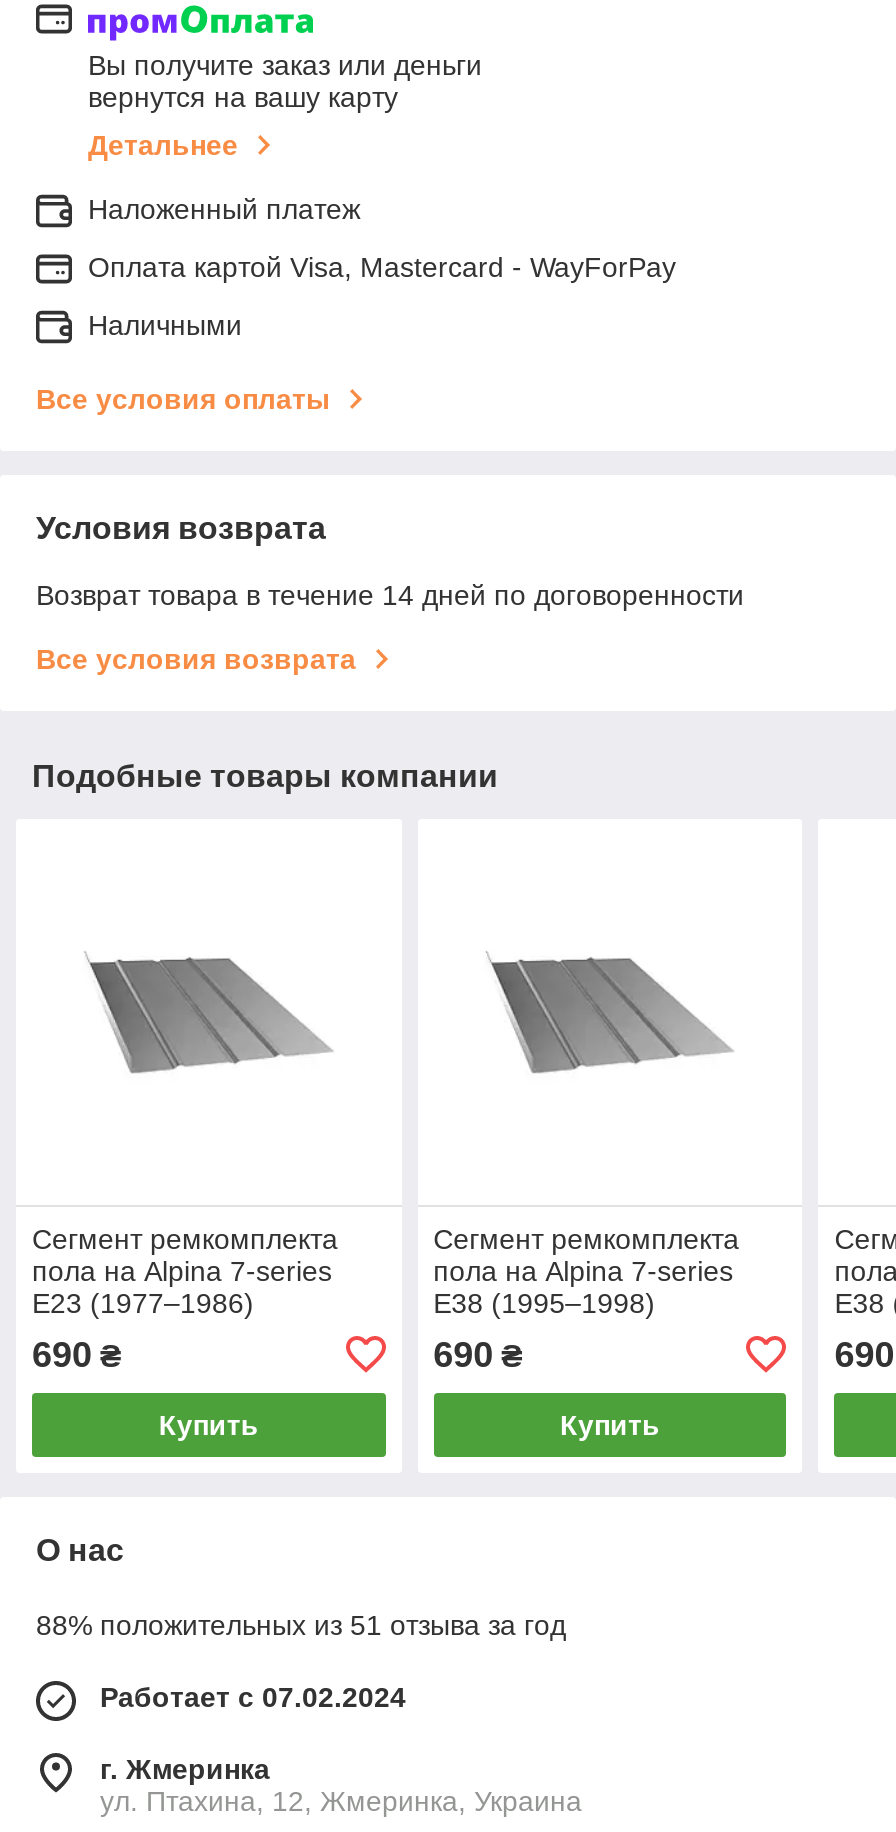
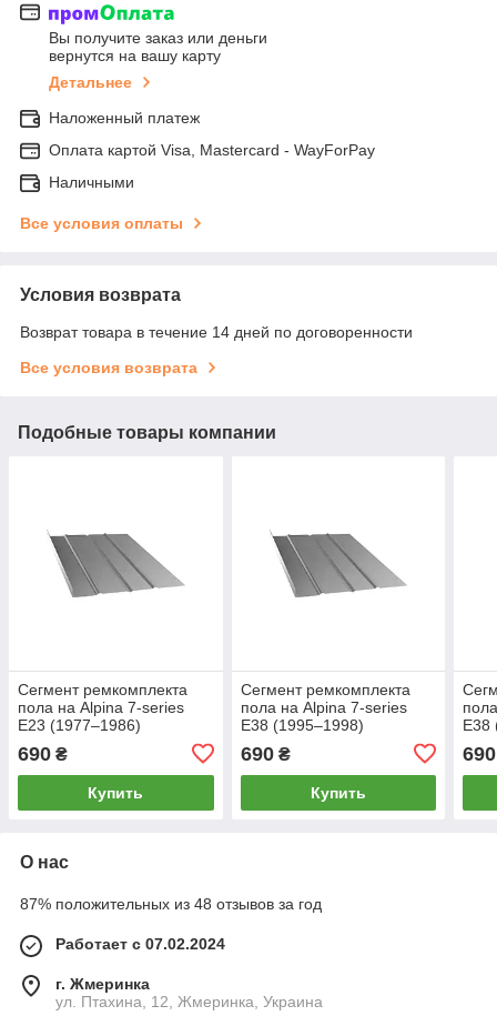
- 88% положительных из 51 отзыва за год
+ 87% положительных из 48 отзывов за год
